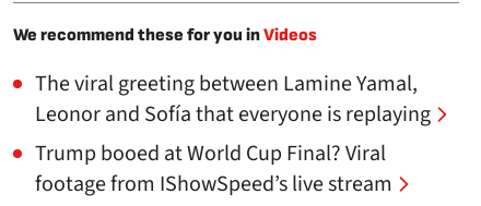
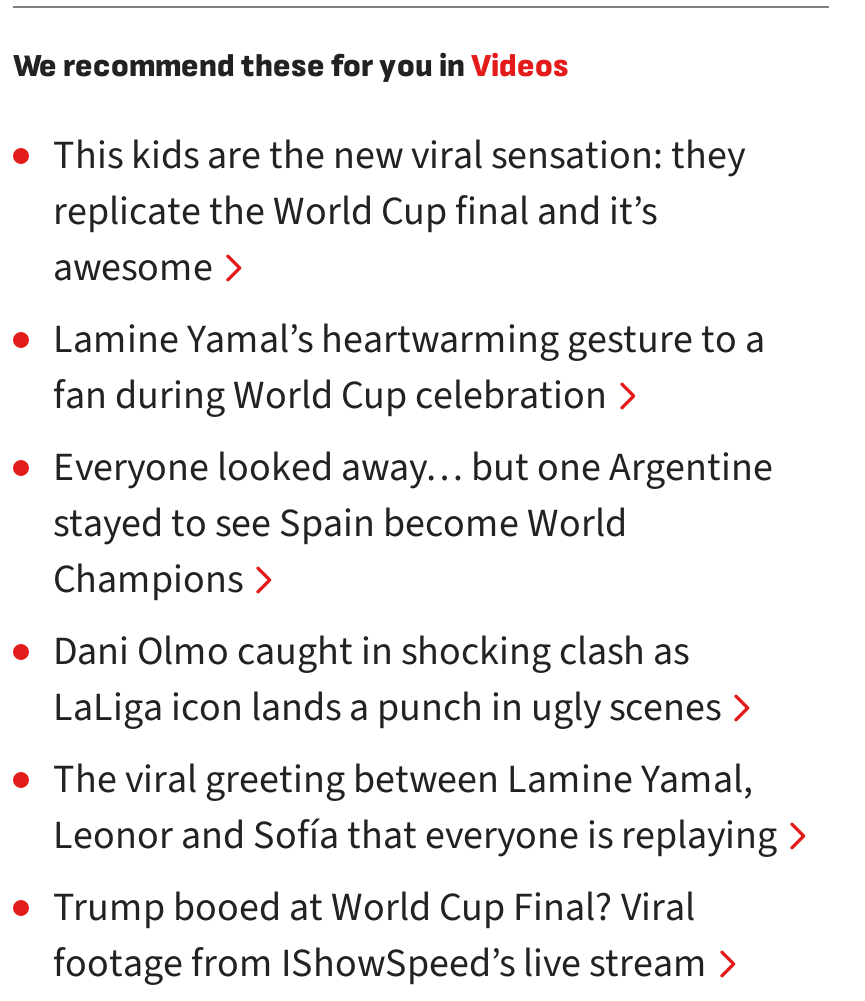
+ This kids are the new viral sensation: they
+ replicate the World Cup final and it’s
+ awesome
+ Lamine Yamal’s heartwarming gesture to a
+ fan during World Cup celebration
+ Everyone looked away… but one Argentine
+ stayed to see Spain become World
+ Champions
+ Dani Olmo caught in shocking clash as
+ LaLiga icon lands a punch in ugly scenes
